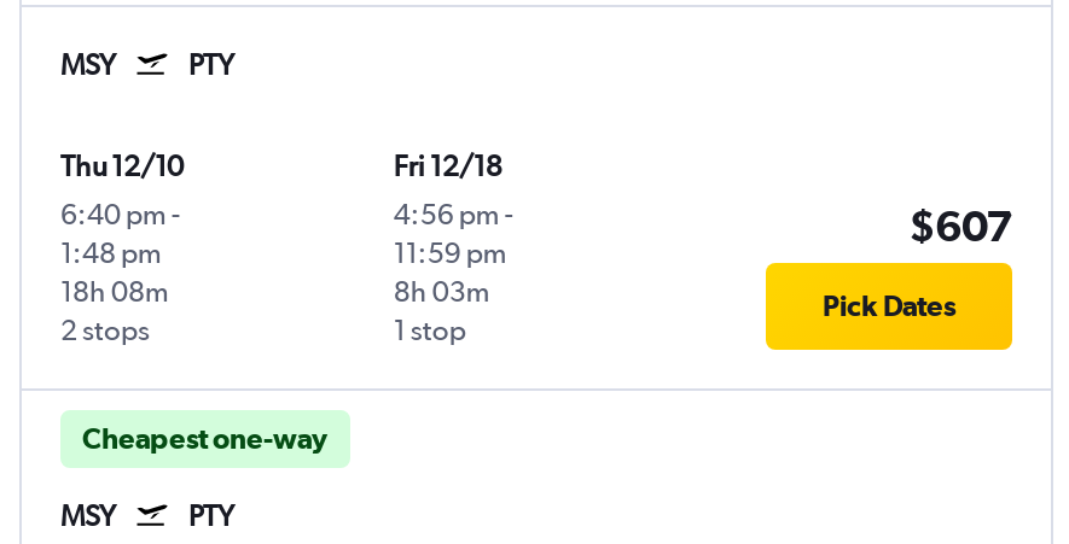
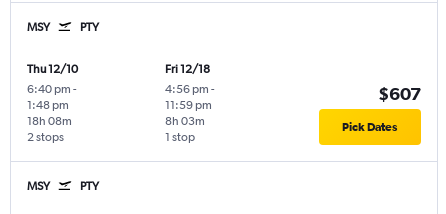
- Cheapest one-way
